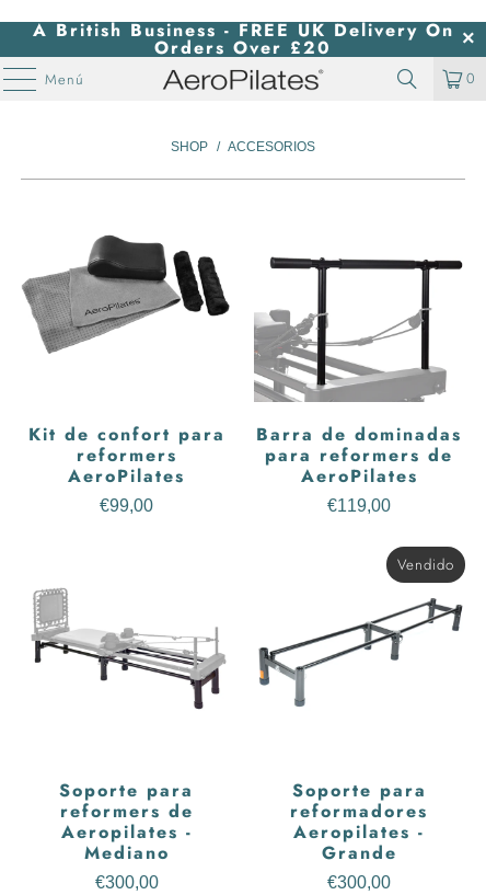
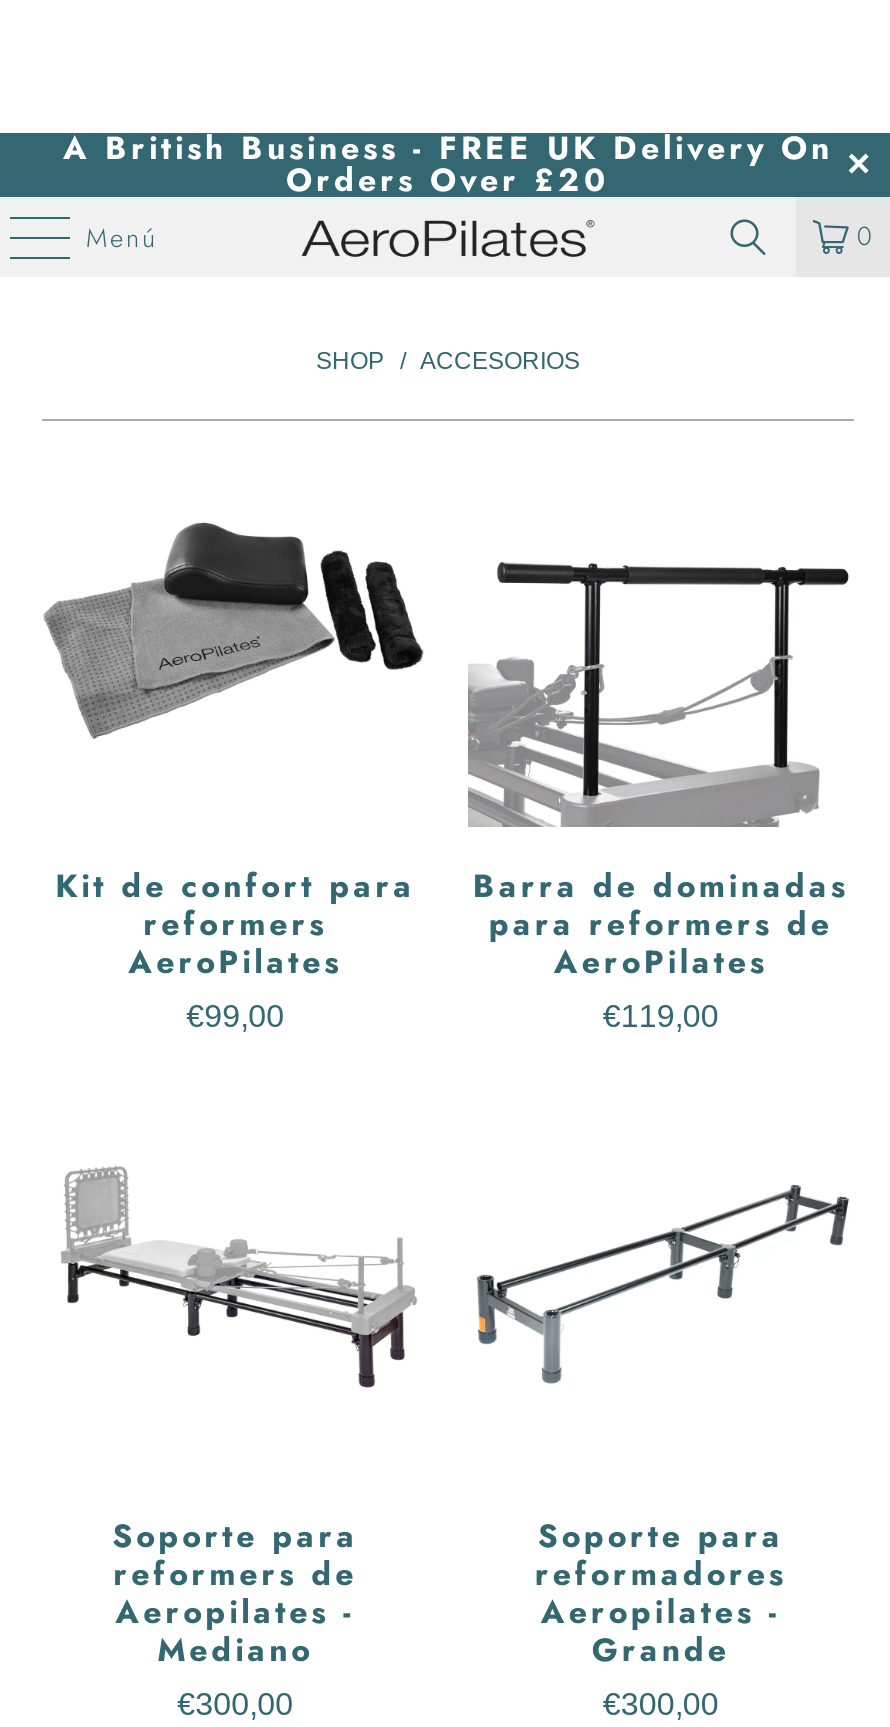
- Vendido
